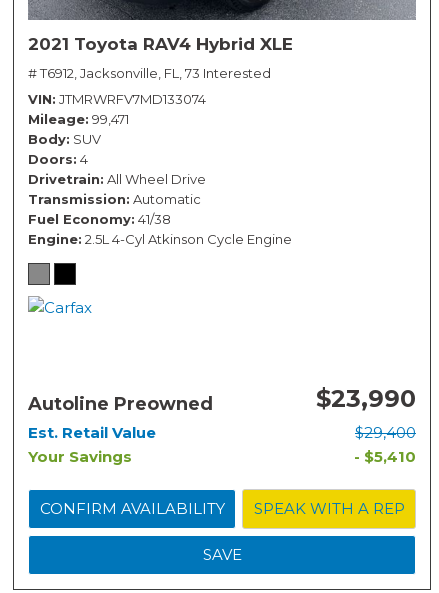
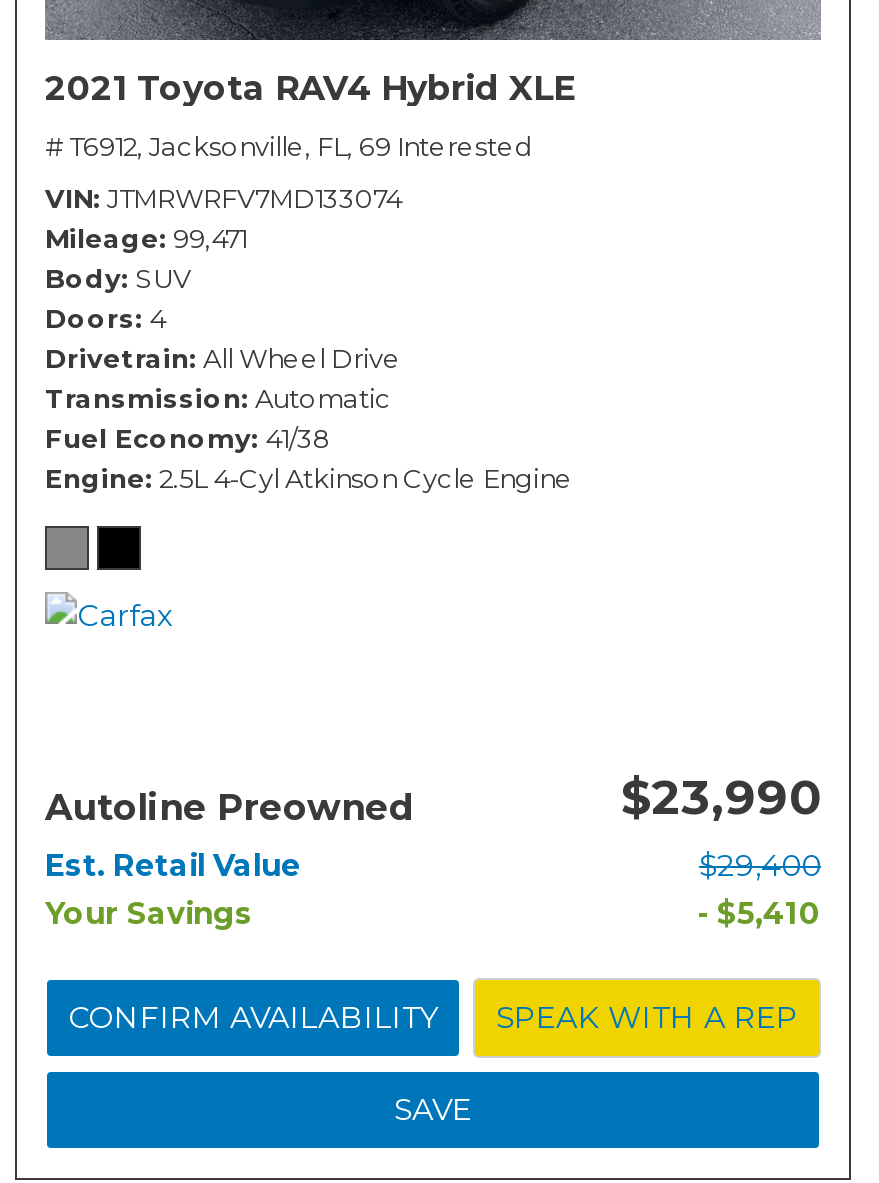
- # T6912, Jacksonville, FL, 73 Interested
+ # T6912, Jacksonville, FL, 69 Interested
